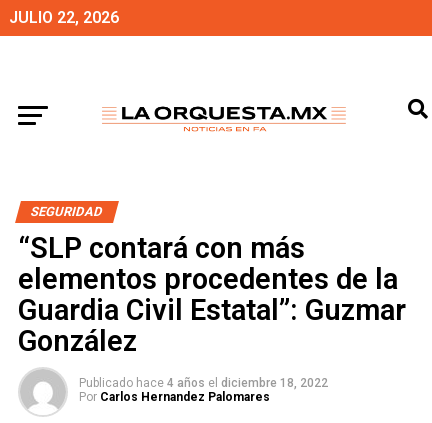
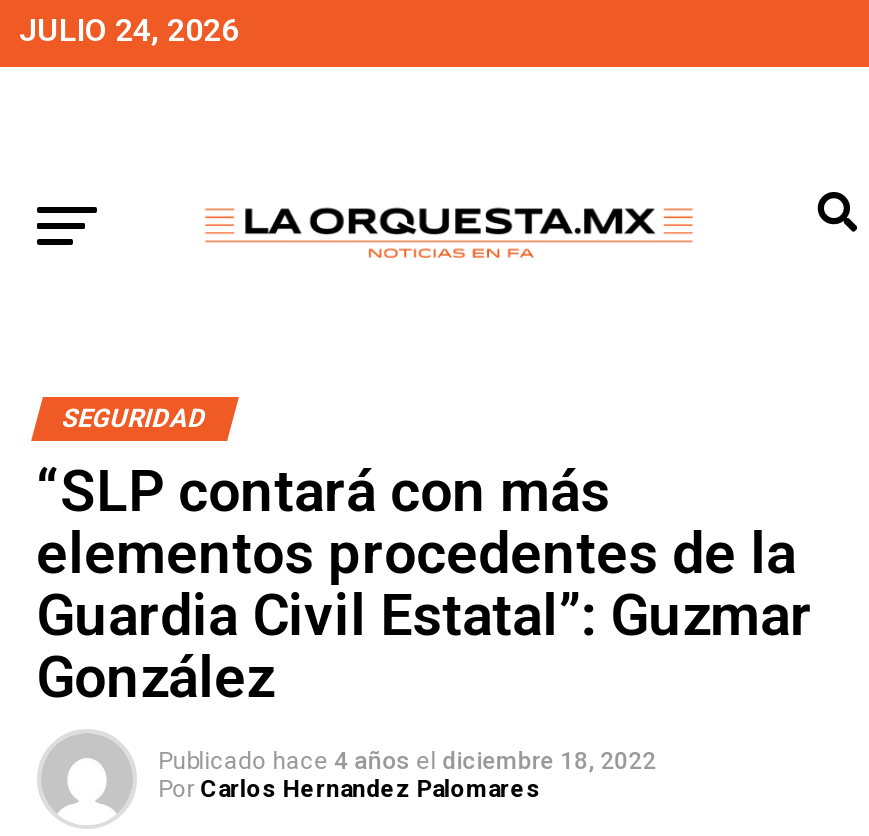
- JULIO 22, 2026
+ JULIO 24, 2026
